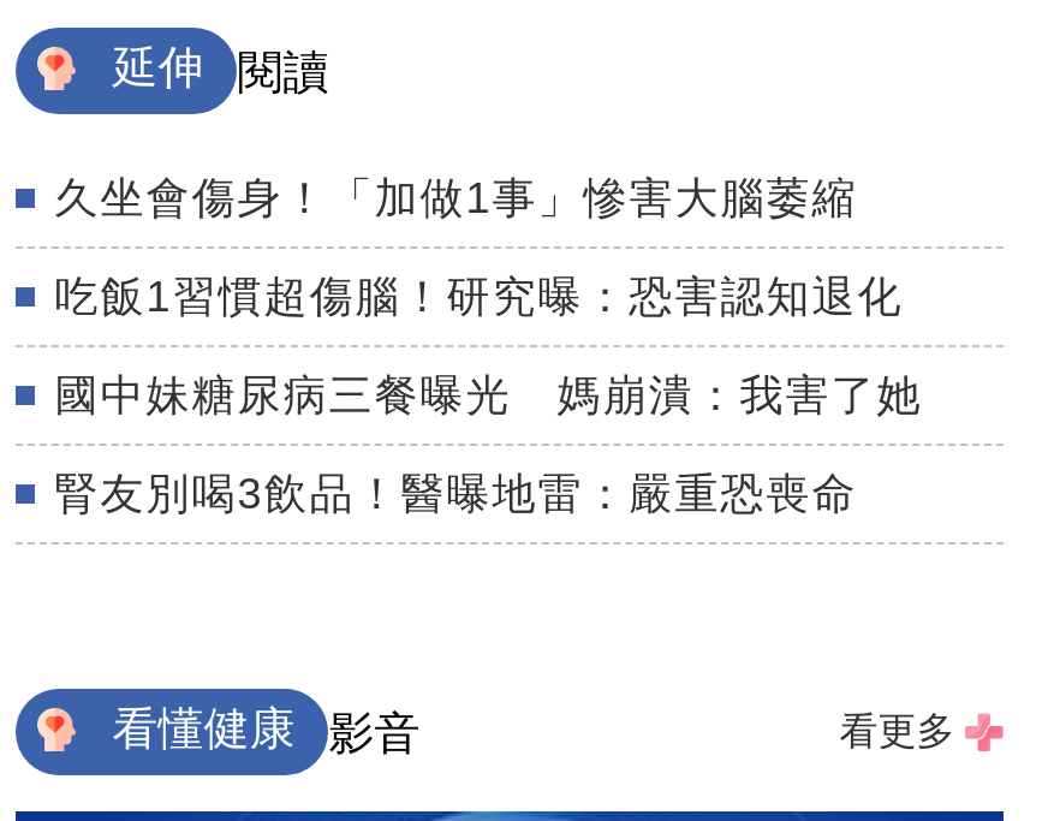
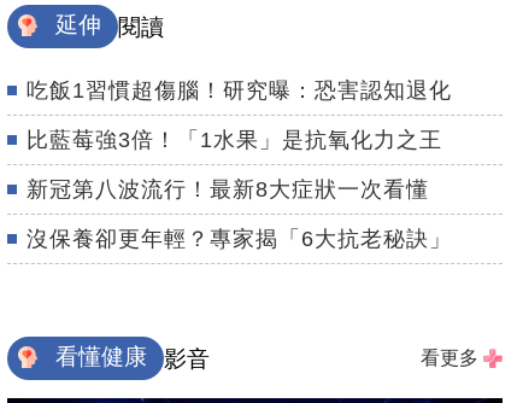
- 久坐會傷身！「加做1事」慘害大腦萎縮

moved up: 吃飯1習慣超傷腦！研究曝：恐害認知退化

- 國中妹糖尿病三餐曝光 媽崩潰：我害了她
- 腎友別喝3飲品！醫曝地雷：嚴重恐喪命
+ 比藍莓強3倍！「1水果」是抗氧化力之王
+ 新冠第八波流行！最新8大症狀一次看懂
+ 沒保養卻更年輕？專家揭「6大抗老秘訣」
